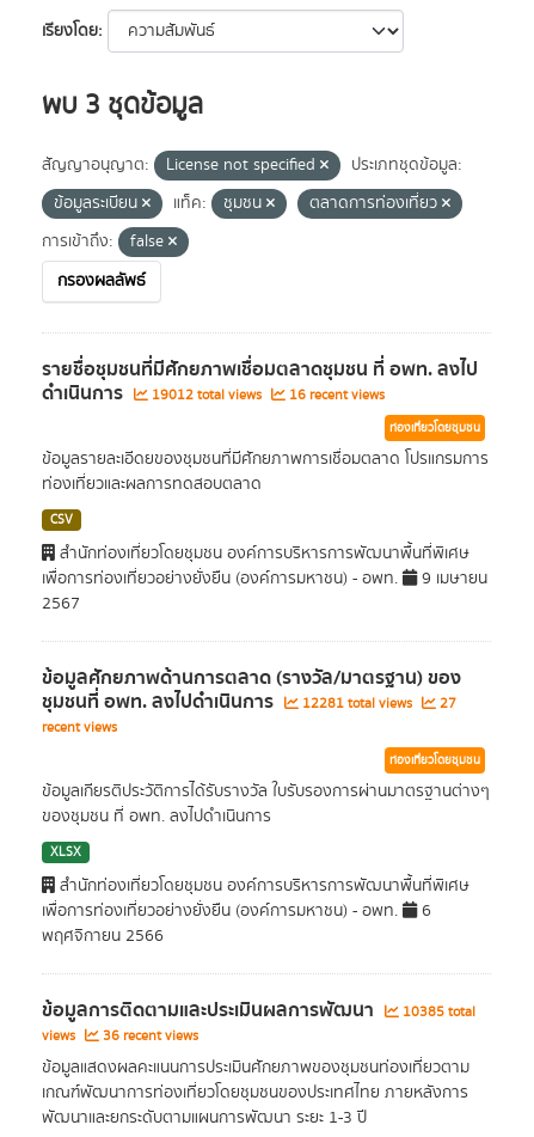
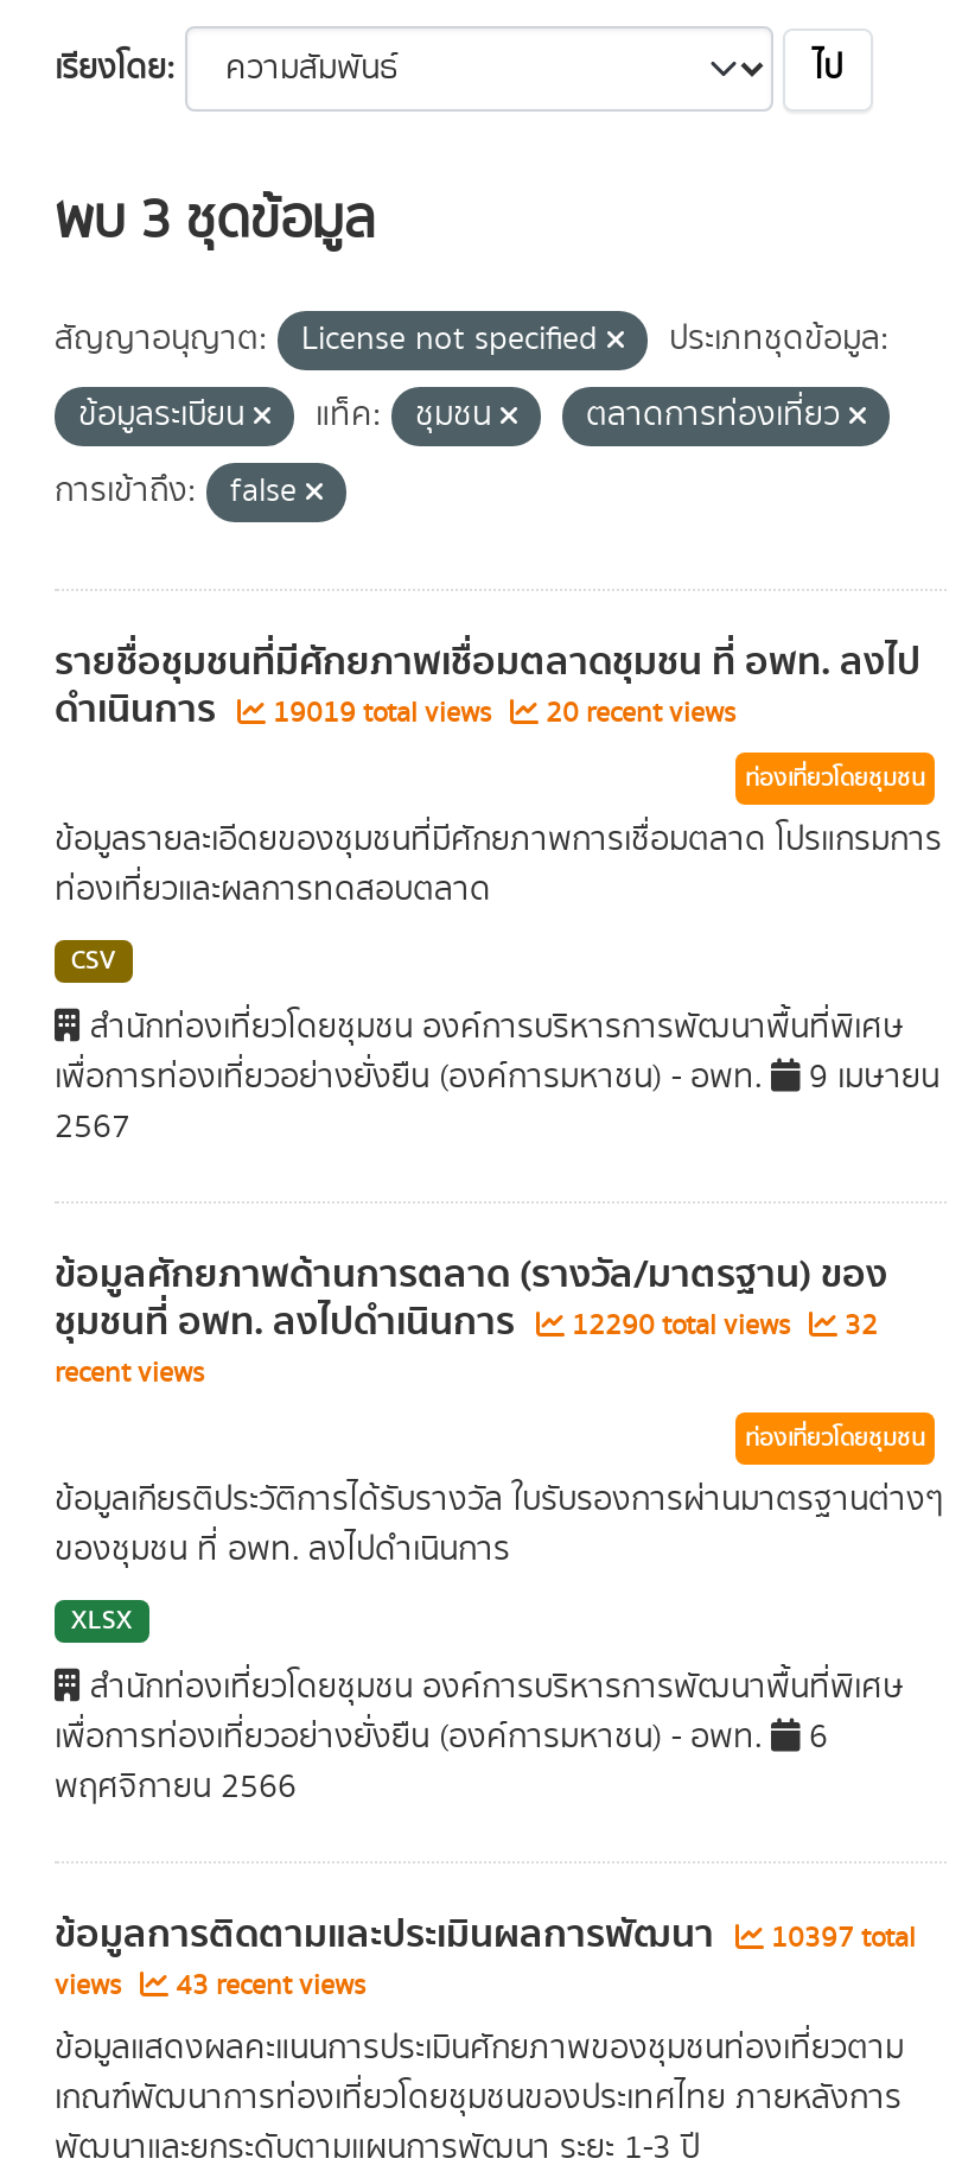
+ ไป

- กรองผลลัพธ์

- 19012 total views
+ 19019 total views

- 16 recent views
+ 20 recent views

- 12281 total views
+ 12290 total views

- 27
+ 32

- ข้อมูลการติดตามและประเมินผลการพัฒนา 10385 total
+ ข้อมูลการติดตามและประเมินผลการพัฒนา 10397 total

- views 36 recent views
+ views 43 recent views
